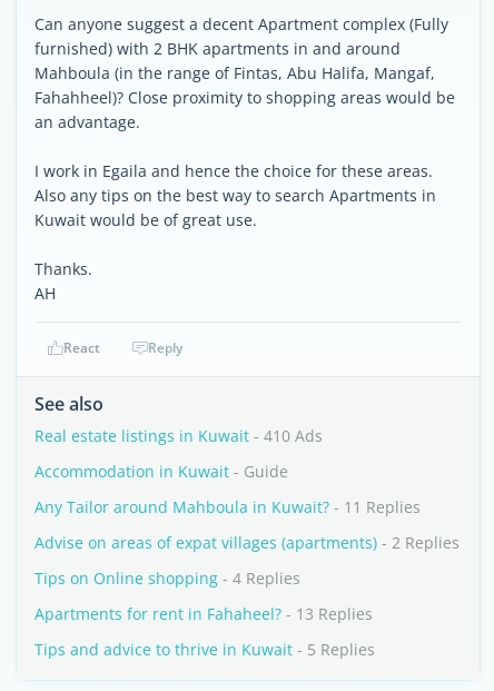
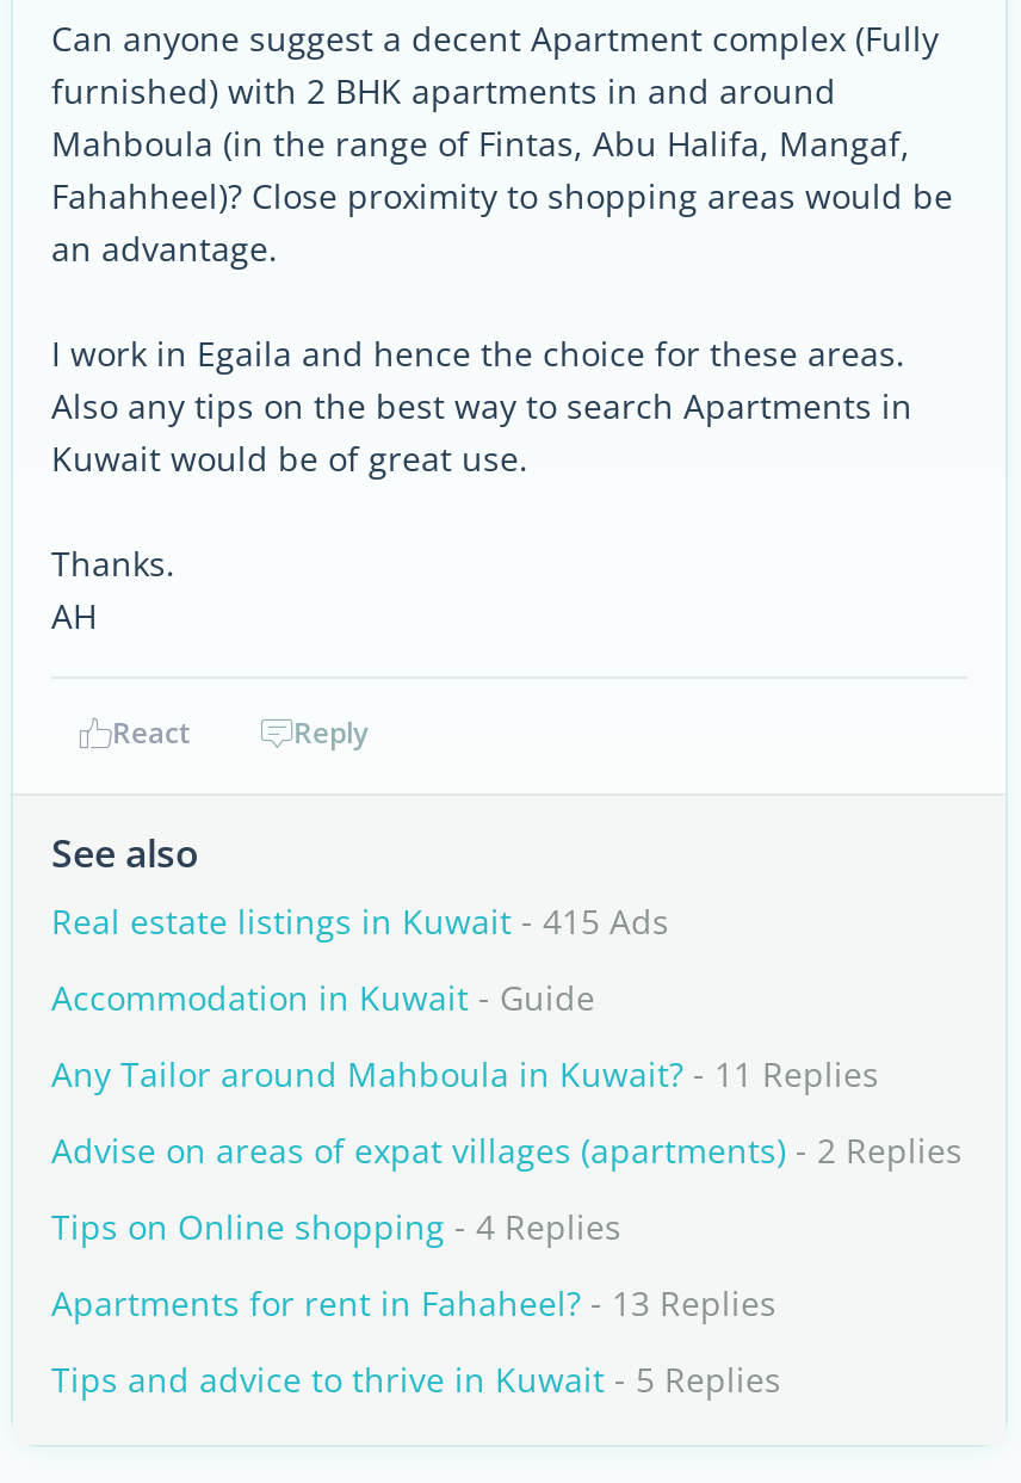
- Real estate listings in Kuwait - 410 Ads
+ Real estate listings in Kuwait - 415 Ads
